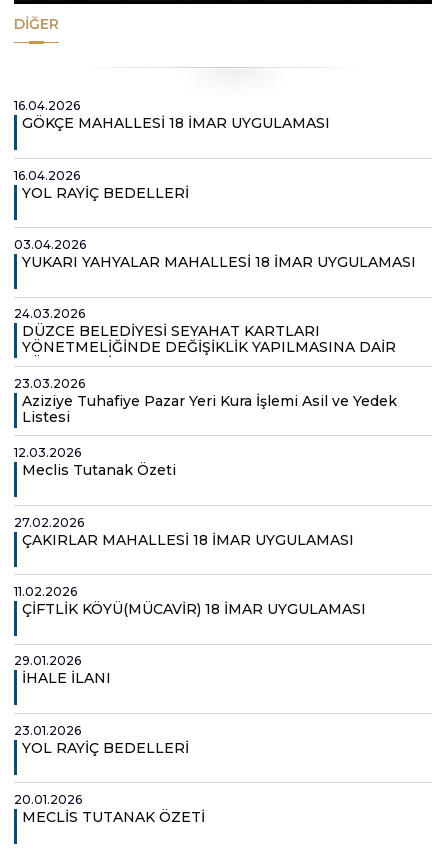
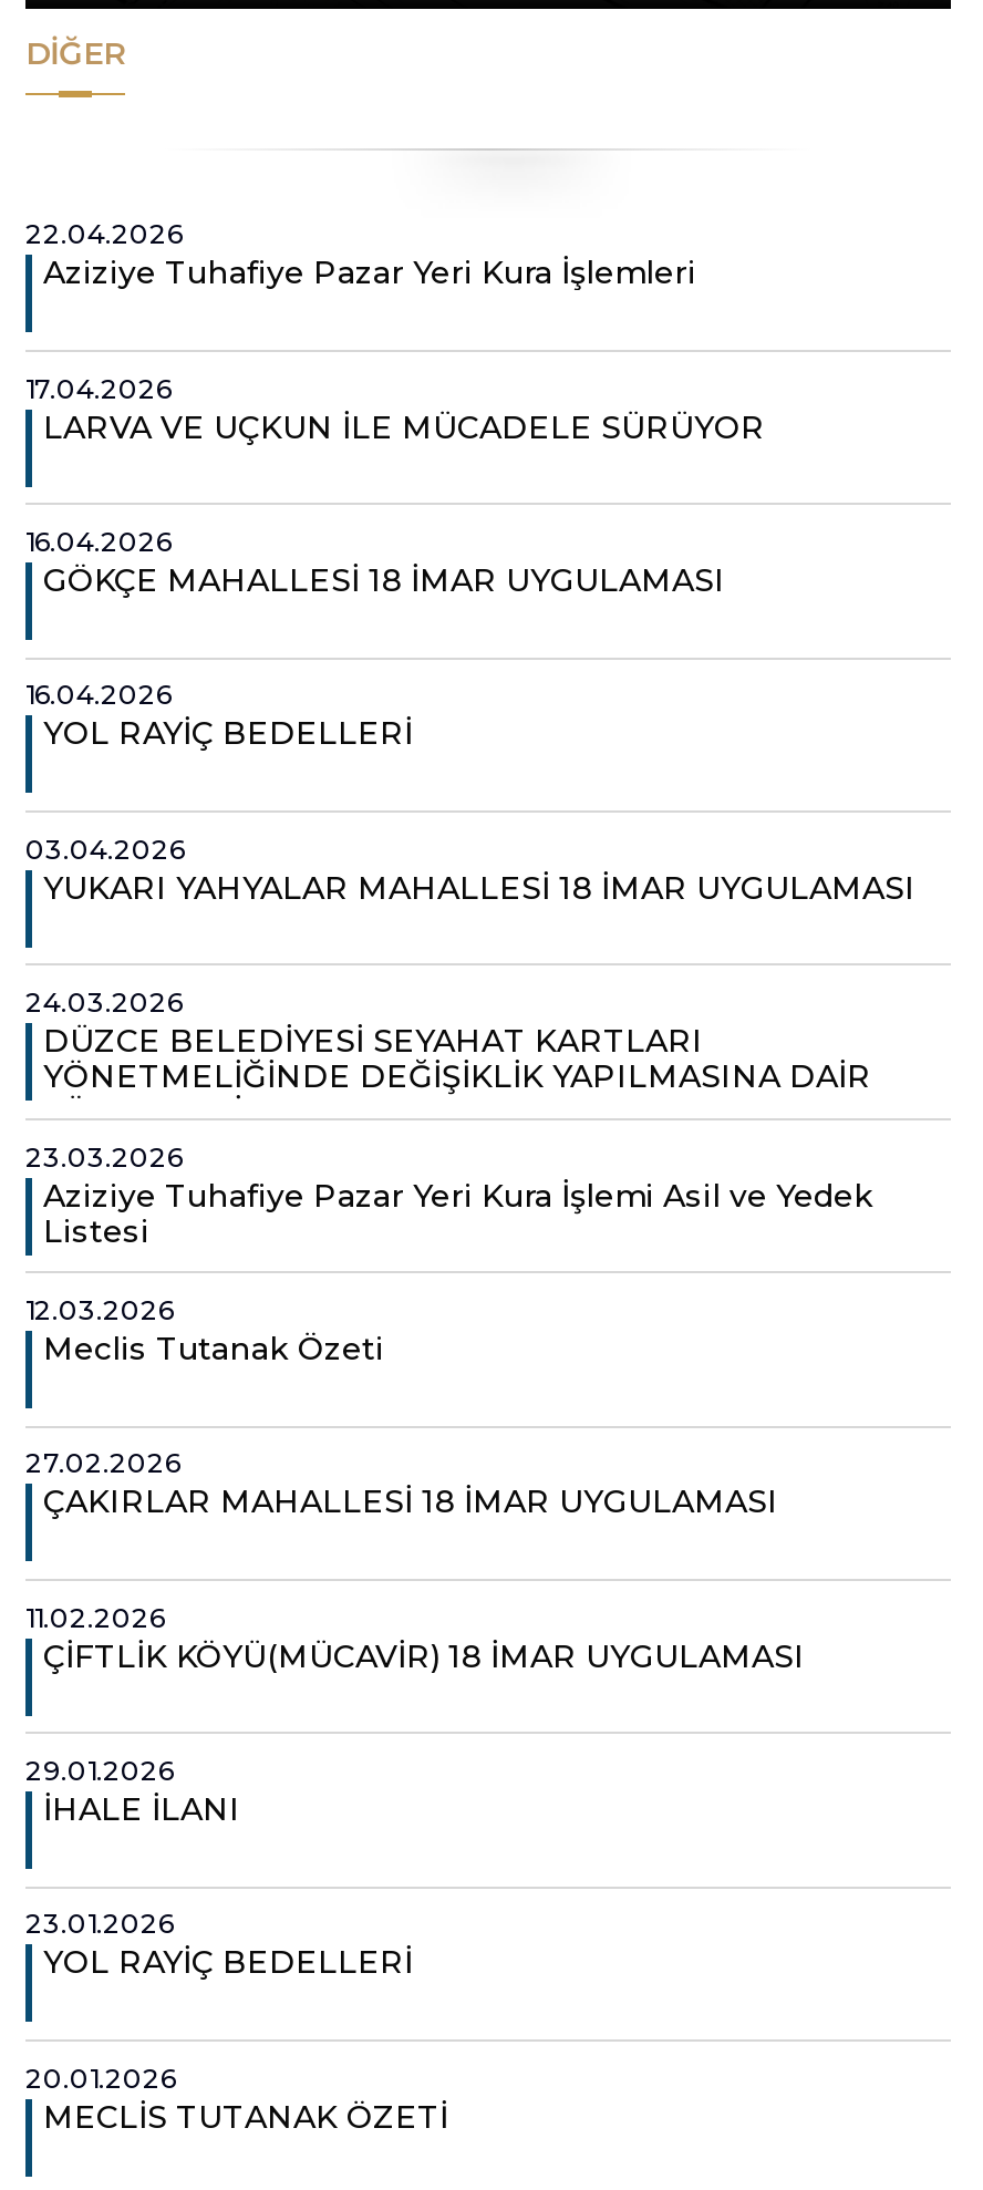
+ 22.04.2026
+ Aziziye Tuhafiye Pazar Yeri Kura İşlemleri
+ 17.04.2026
+ LARVA VE UÇKUN İLE MÜCADELE SÜRÜYOR
